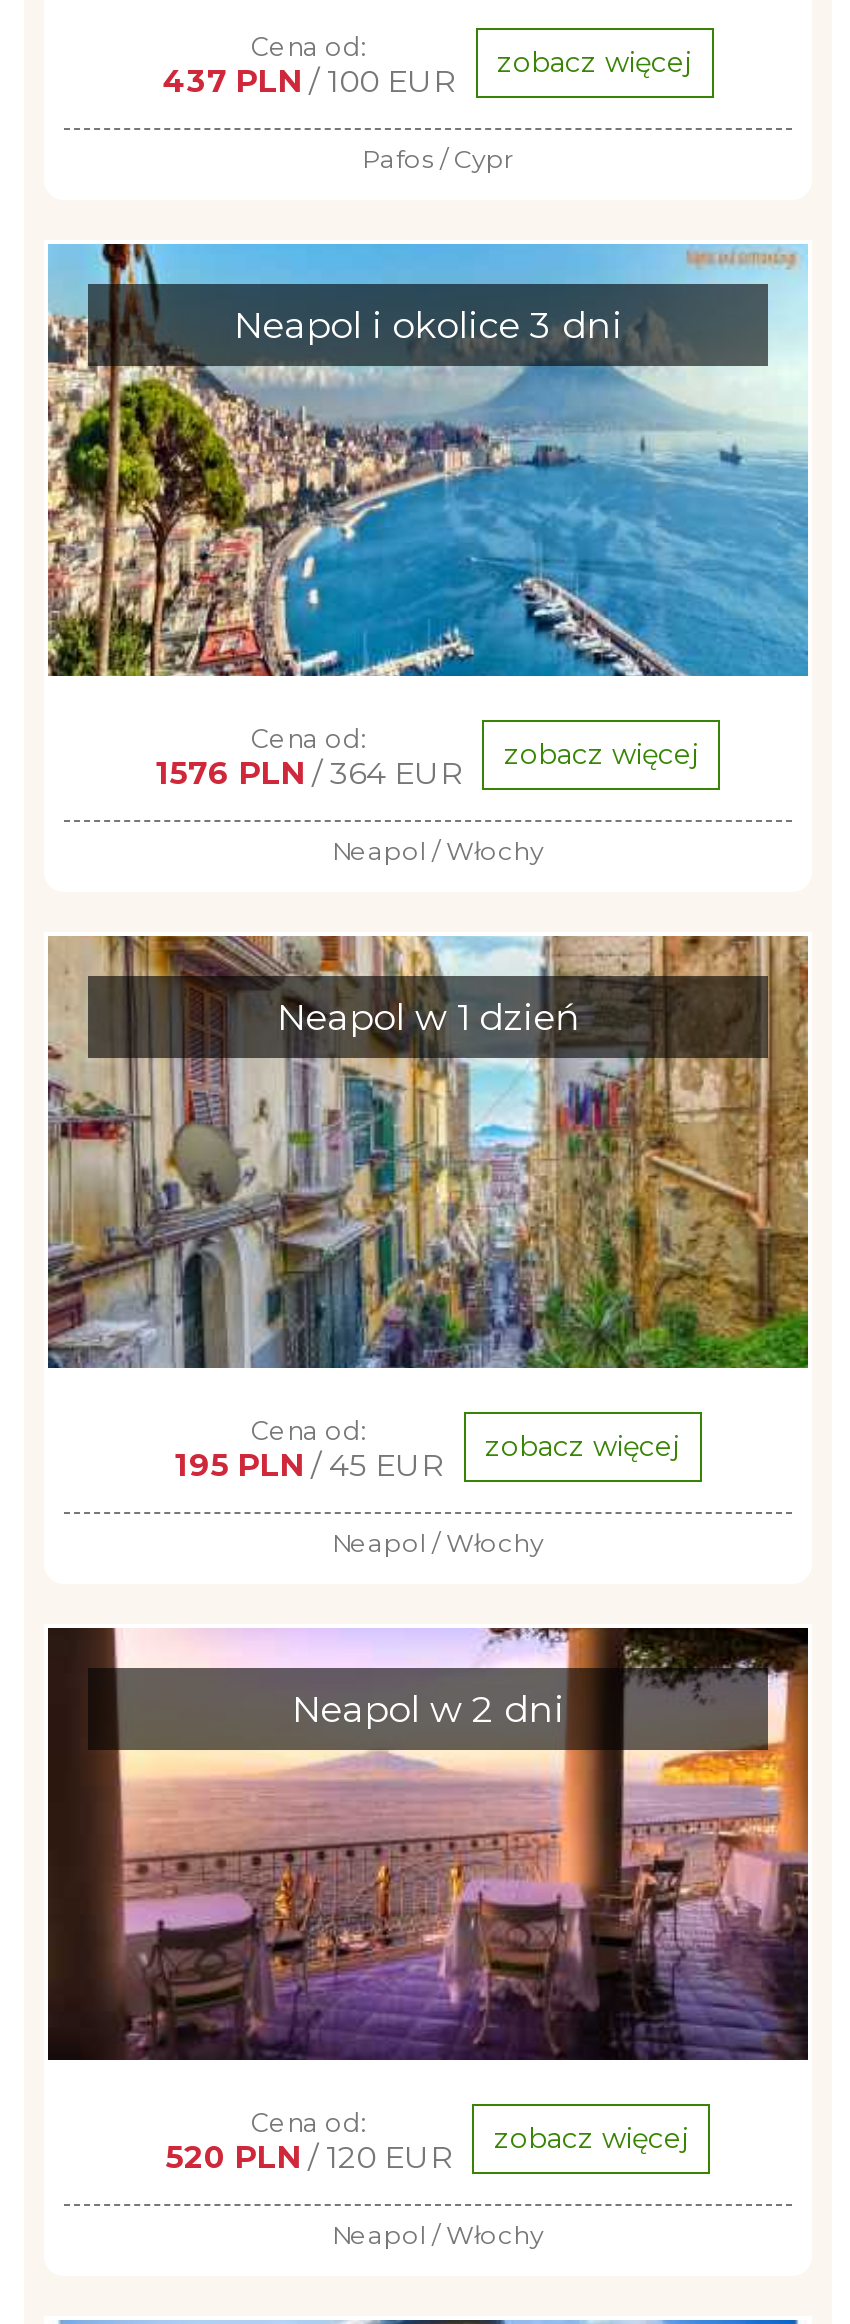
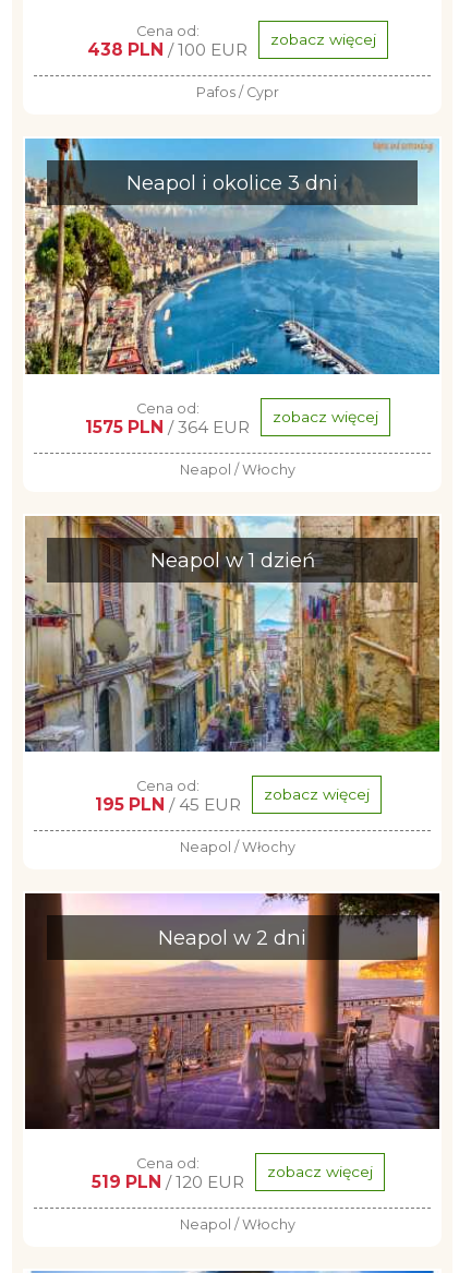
- 437 PLN / 100 EUR zobacz więcej
+ 438 PLN / 100 EUR zobacz więcej

- 1576 PLN / 364 EUR zobacz więcej
+ 1575 PLN / 364 EUR zobacz więcej

- 520 PLN / 120 EUR zobacz więcej
+ 519 PLN / 120 EUR zobacz więcej
